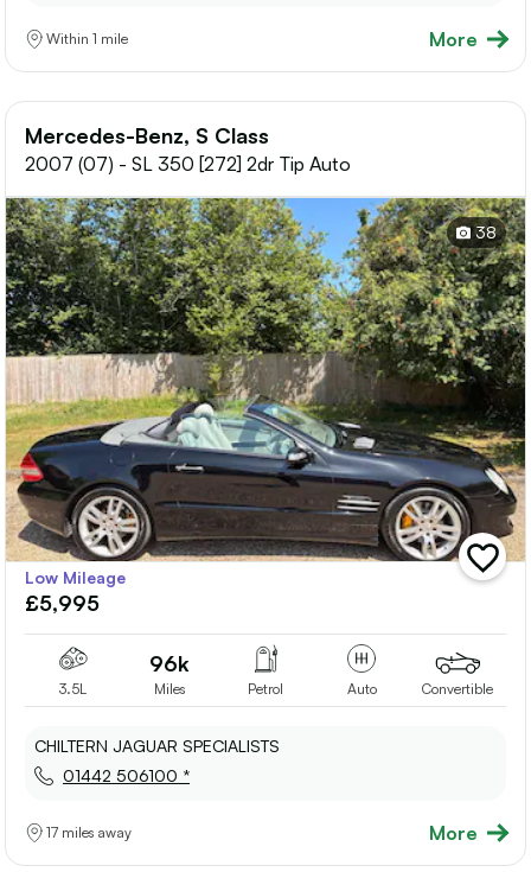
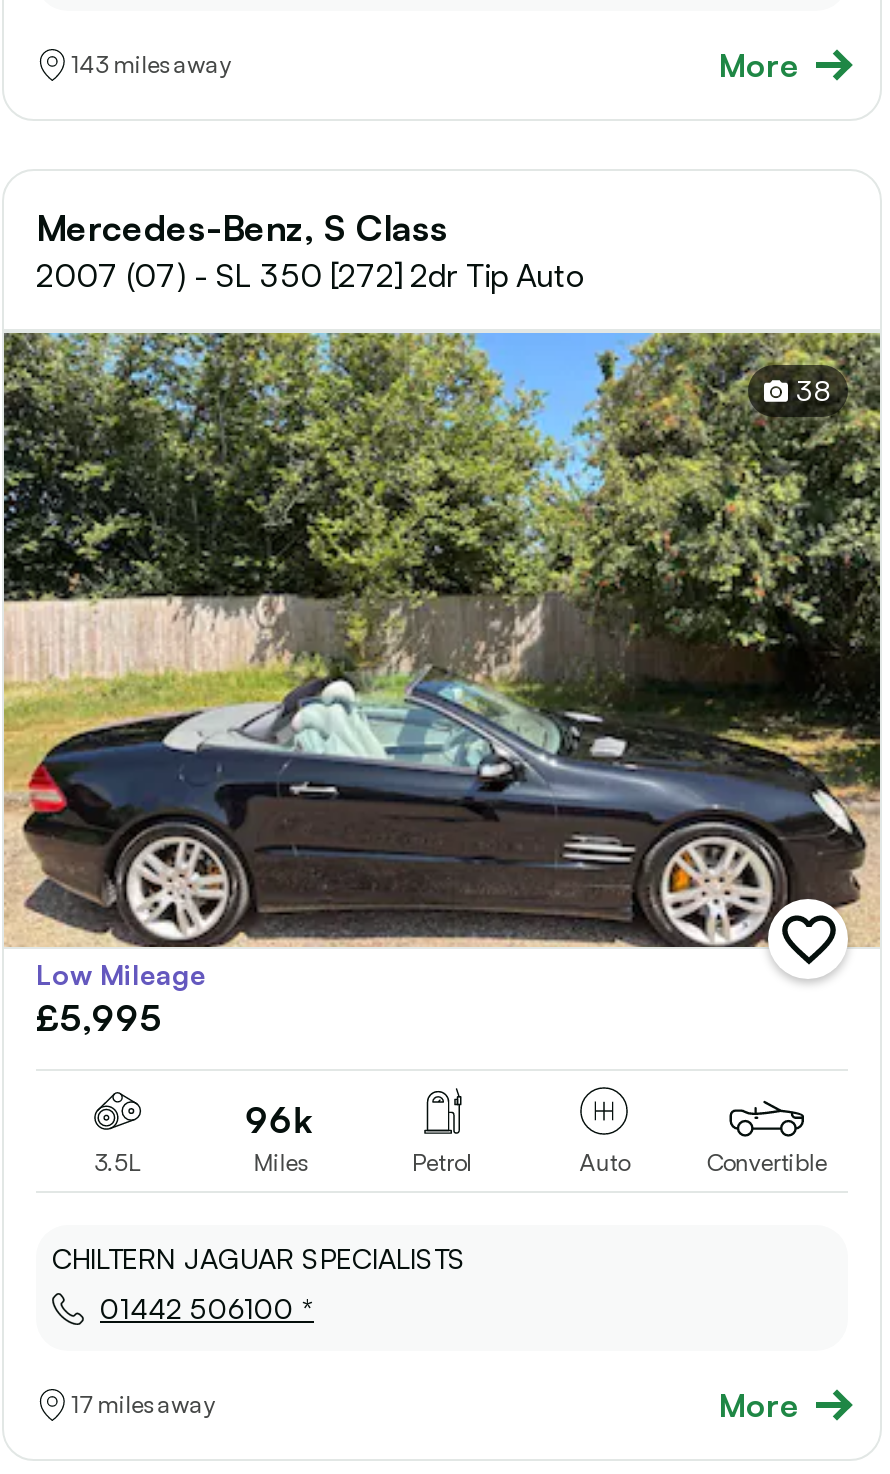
- Within 1 mile
+ 143 miles away
